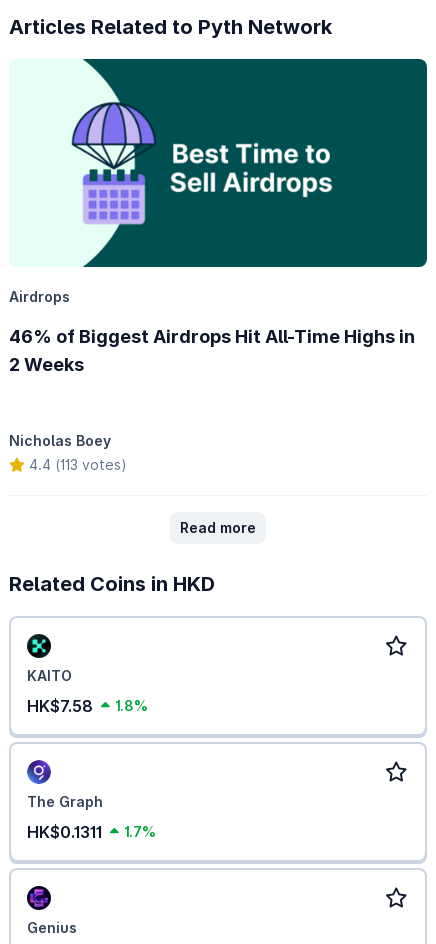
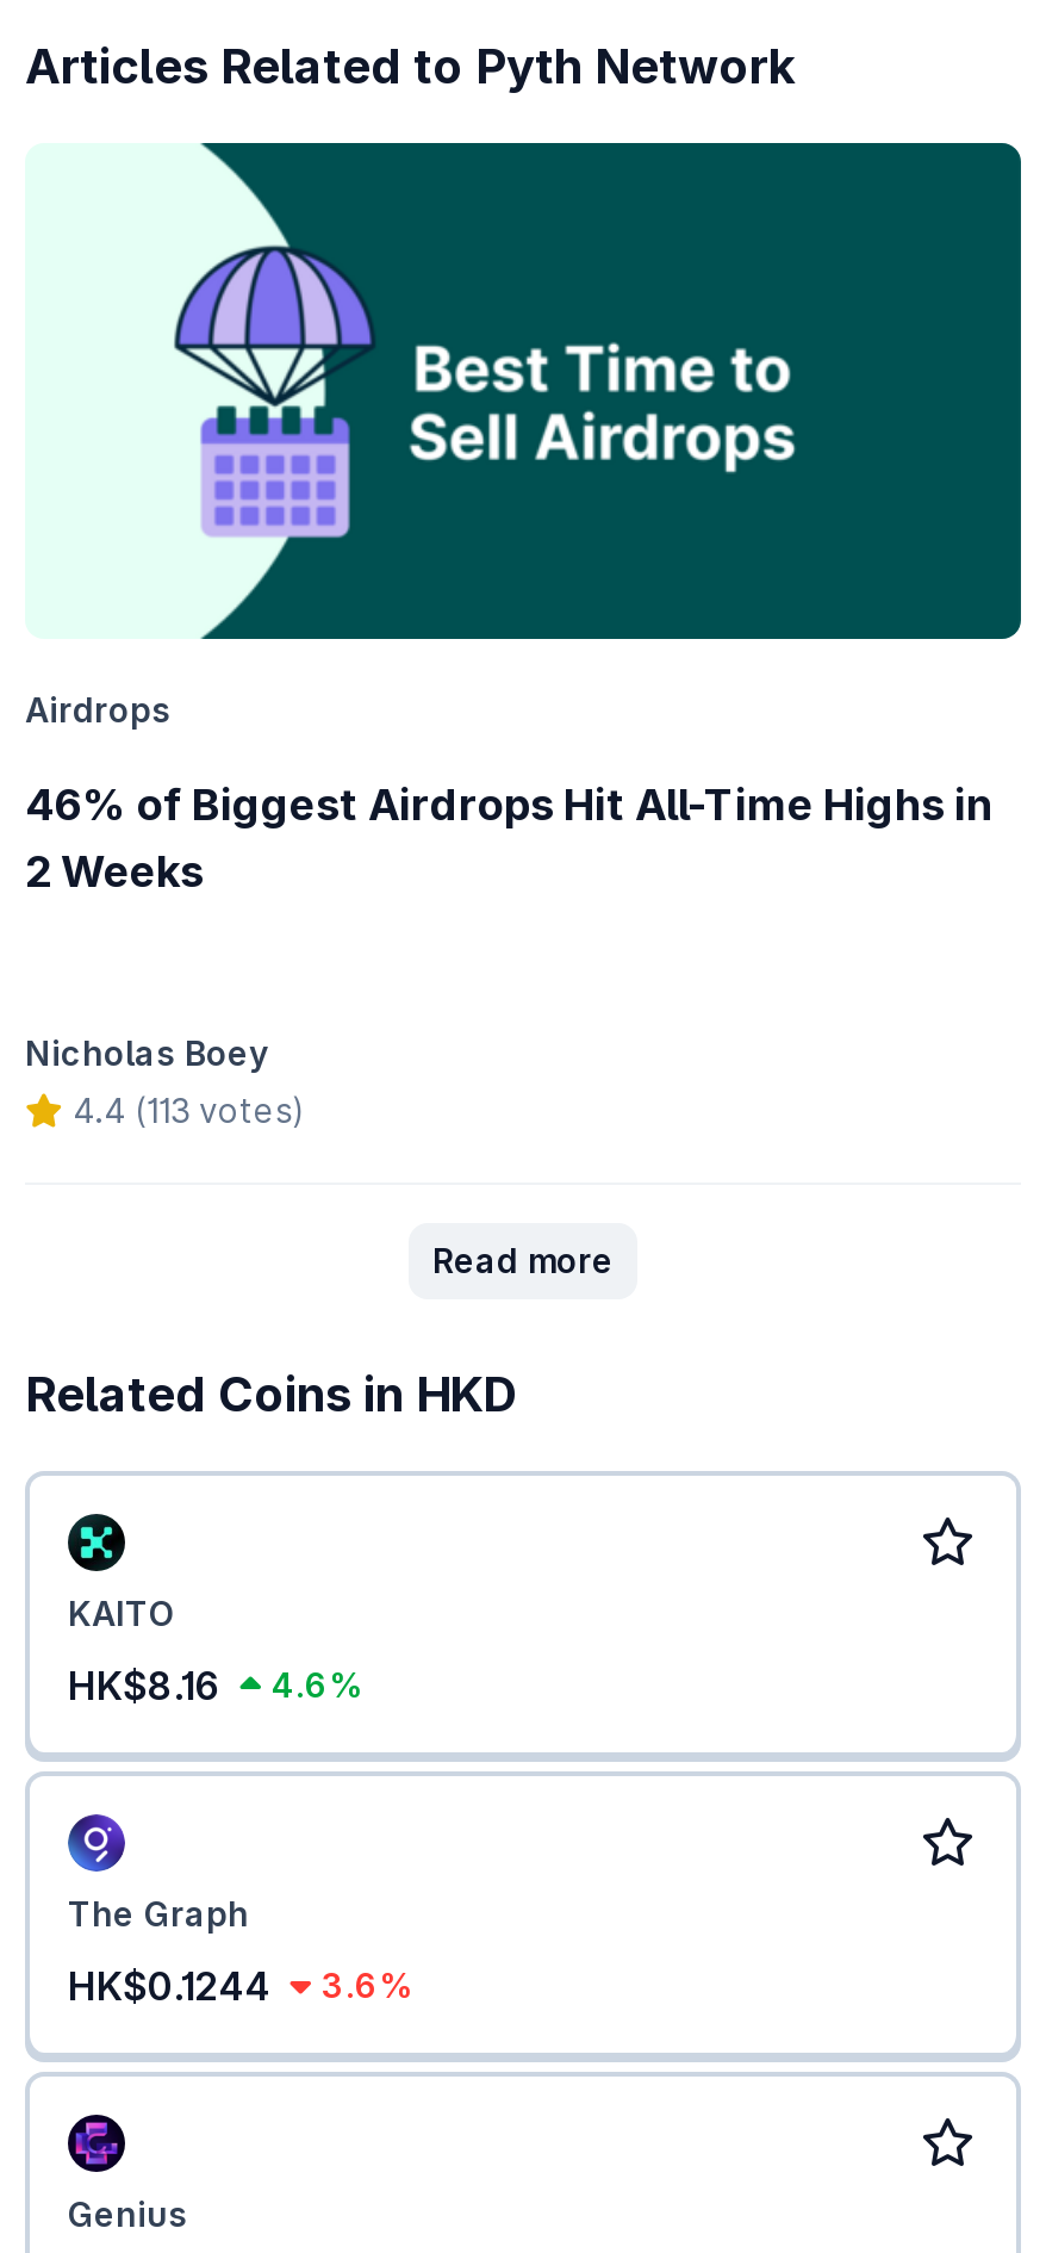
- HK$7.58
- 1.8%
+ HK$8.16
+ 4.6%

- HK$0.1311
- 1.7%
+ HK$0.1244
+ 3.6%
